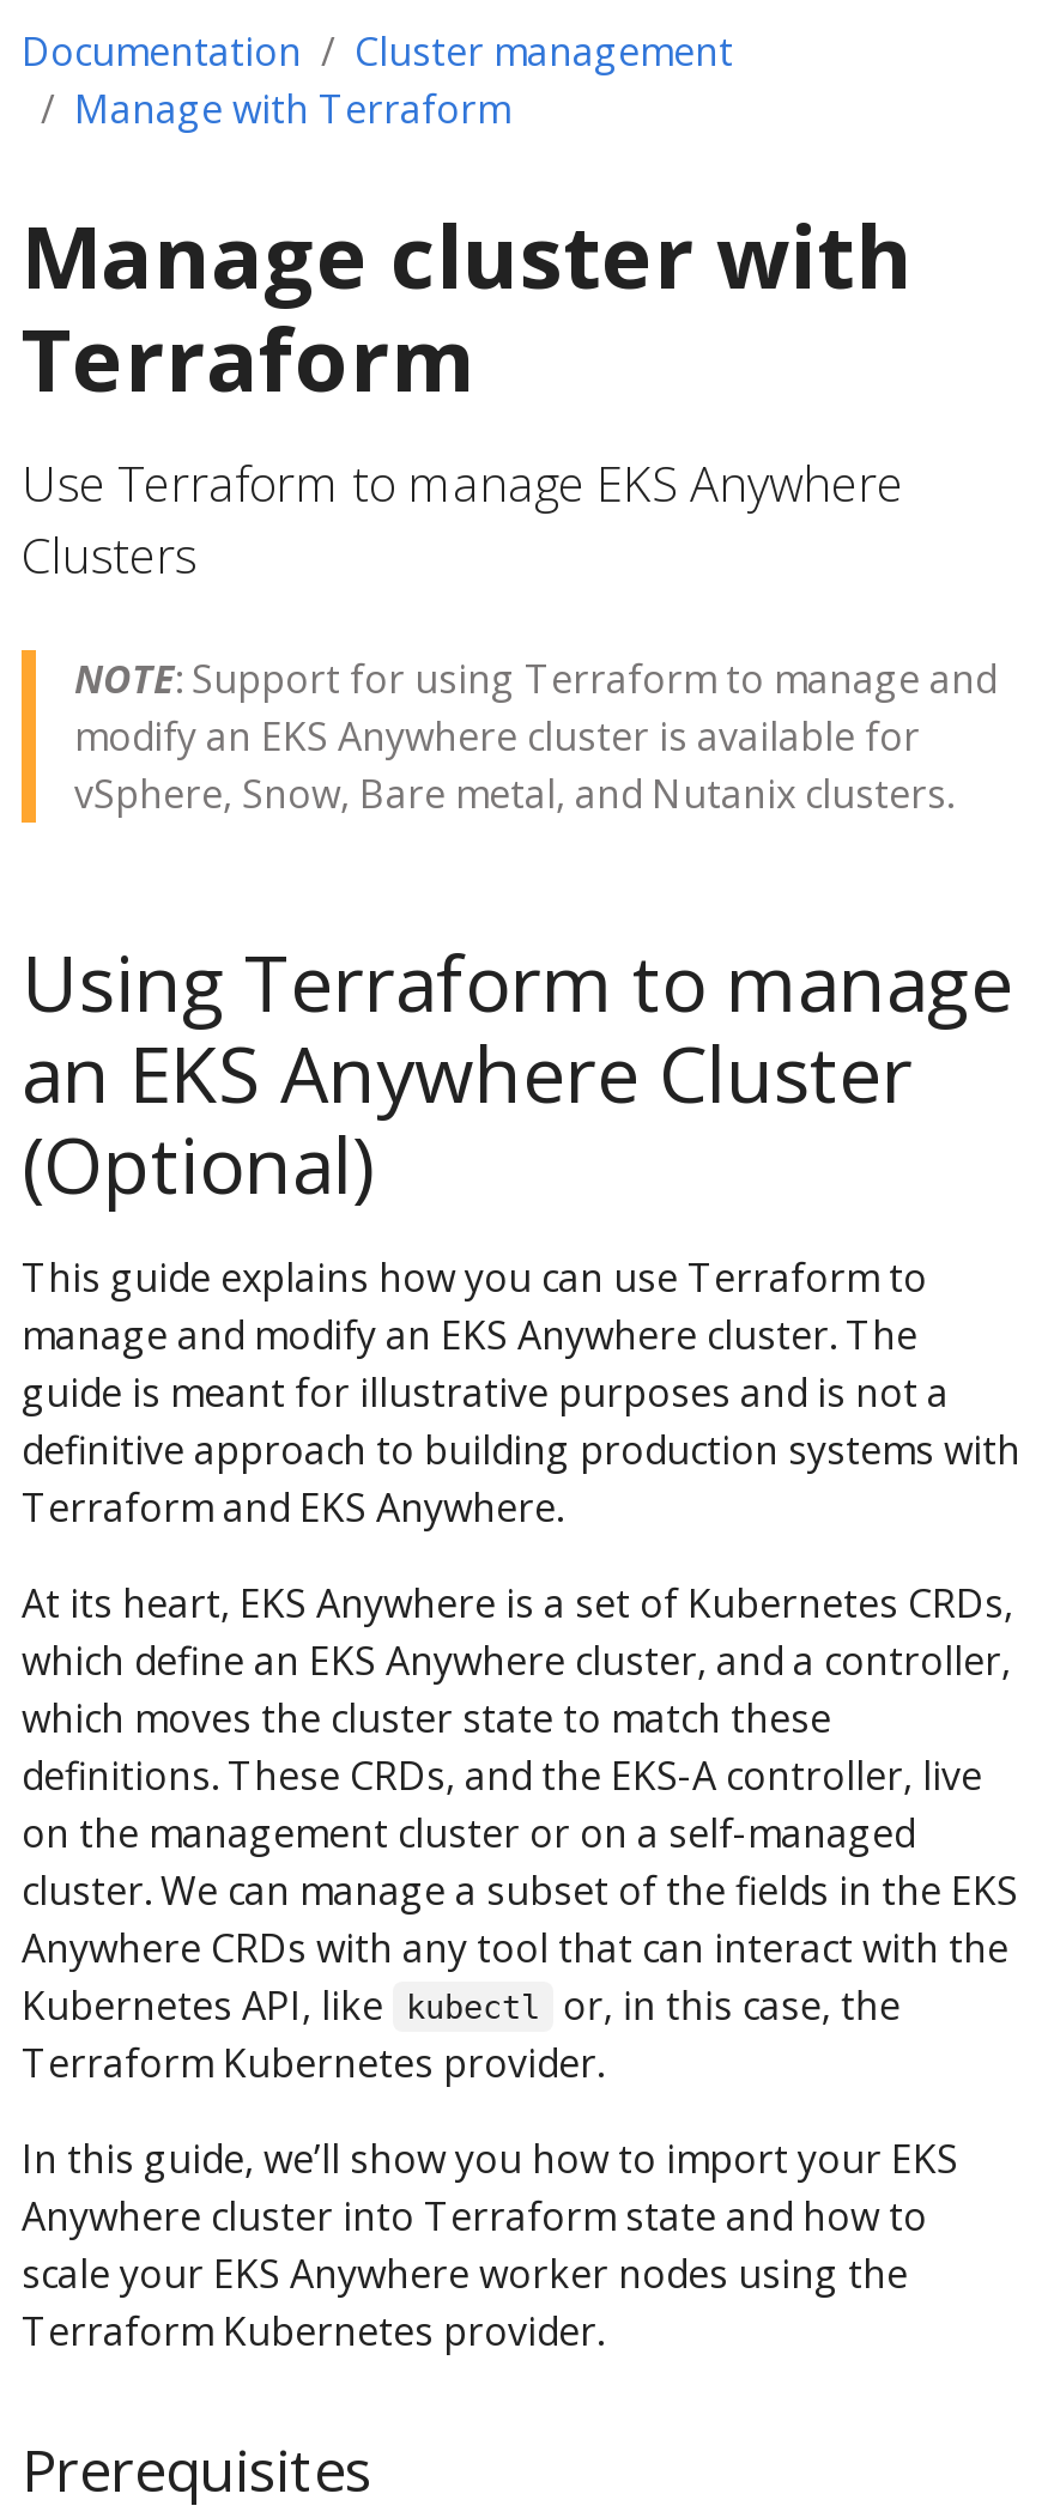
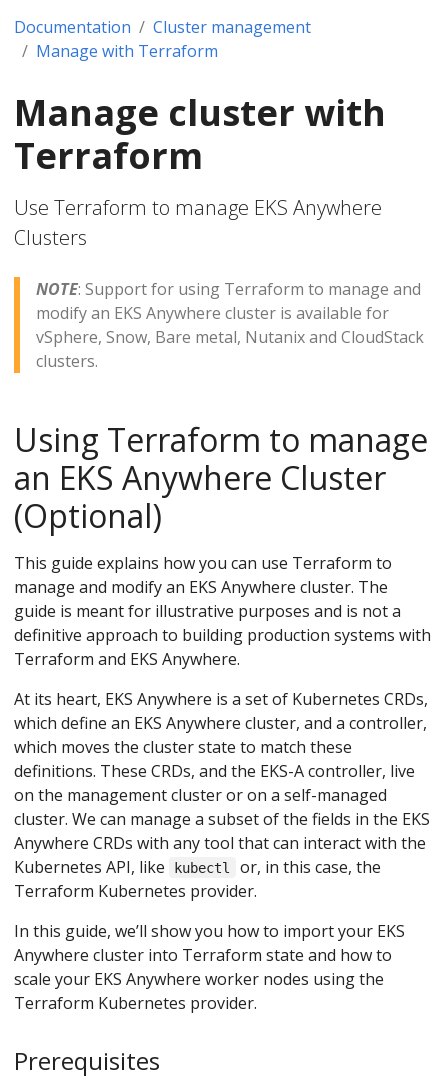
- vSphere, Snow, Bare metal, and Nutanix clusters.
+ vSphere, Snow, Bare metal, Nutanix and CloudStack
+ clusters.
